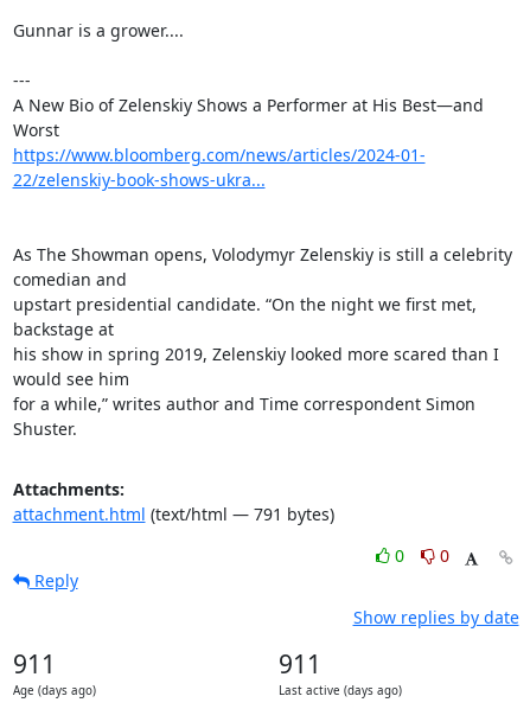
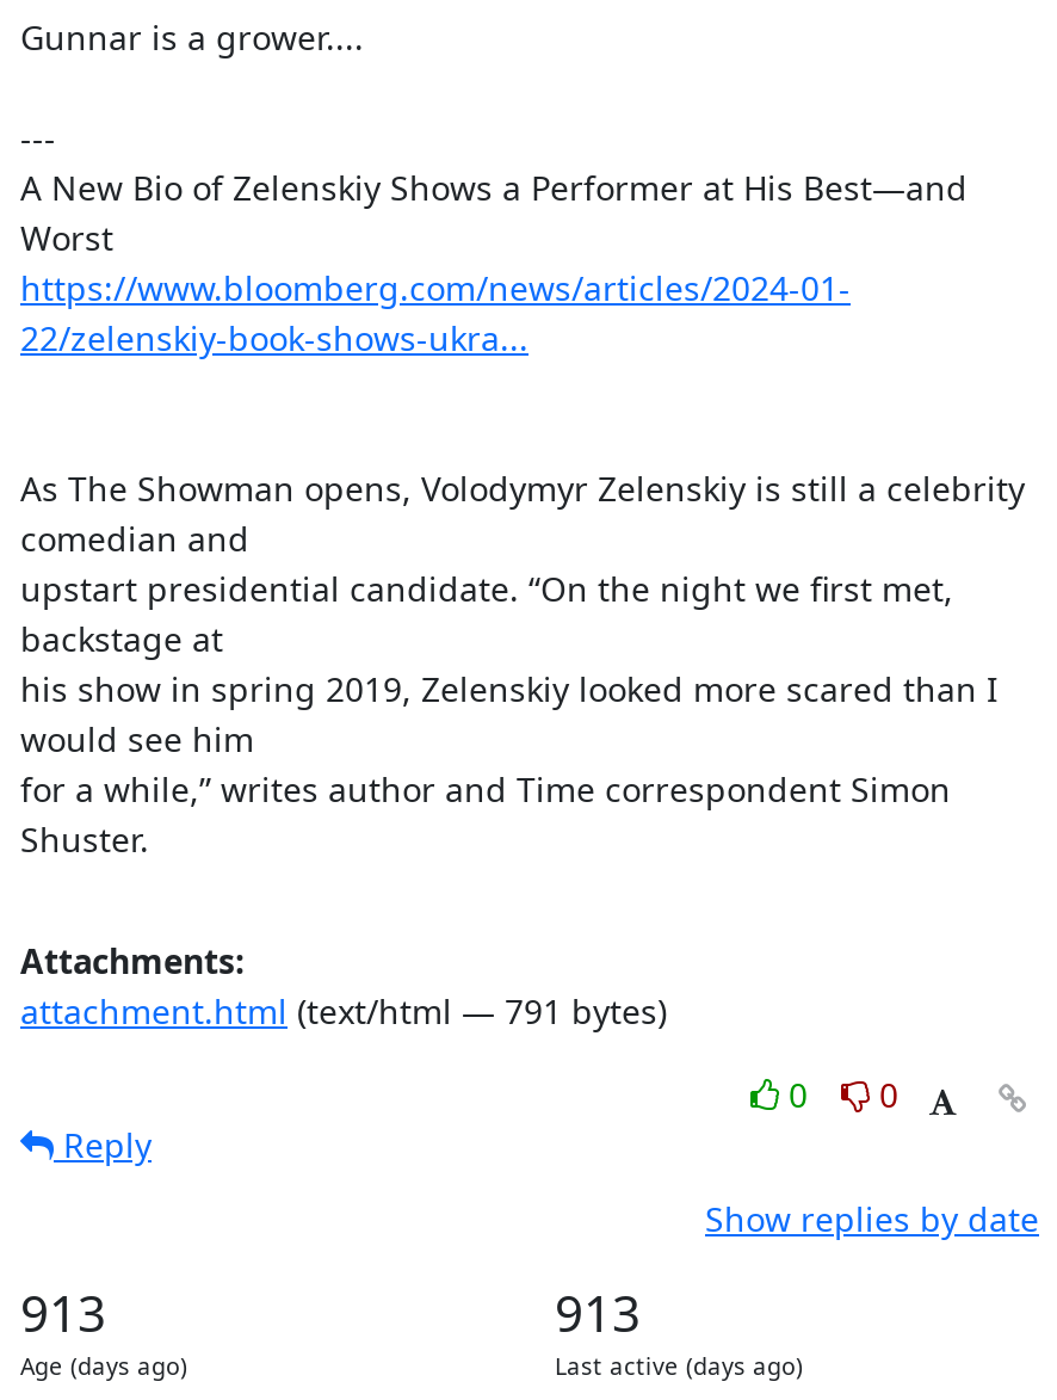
- 911
+ 913

- 911
+ 913
